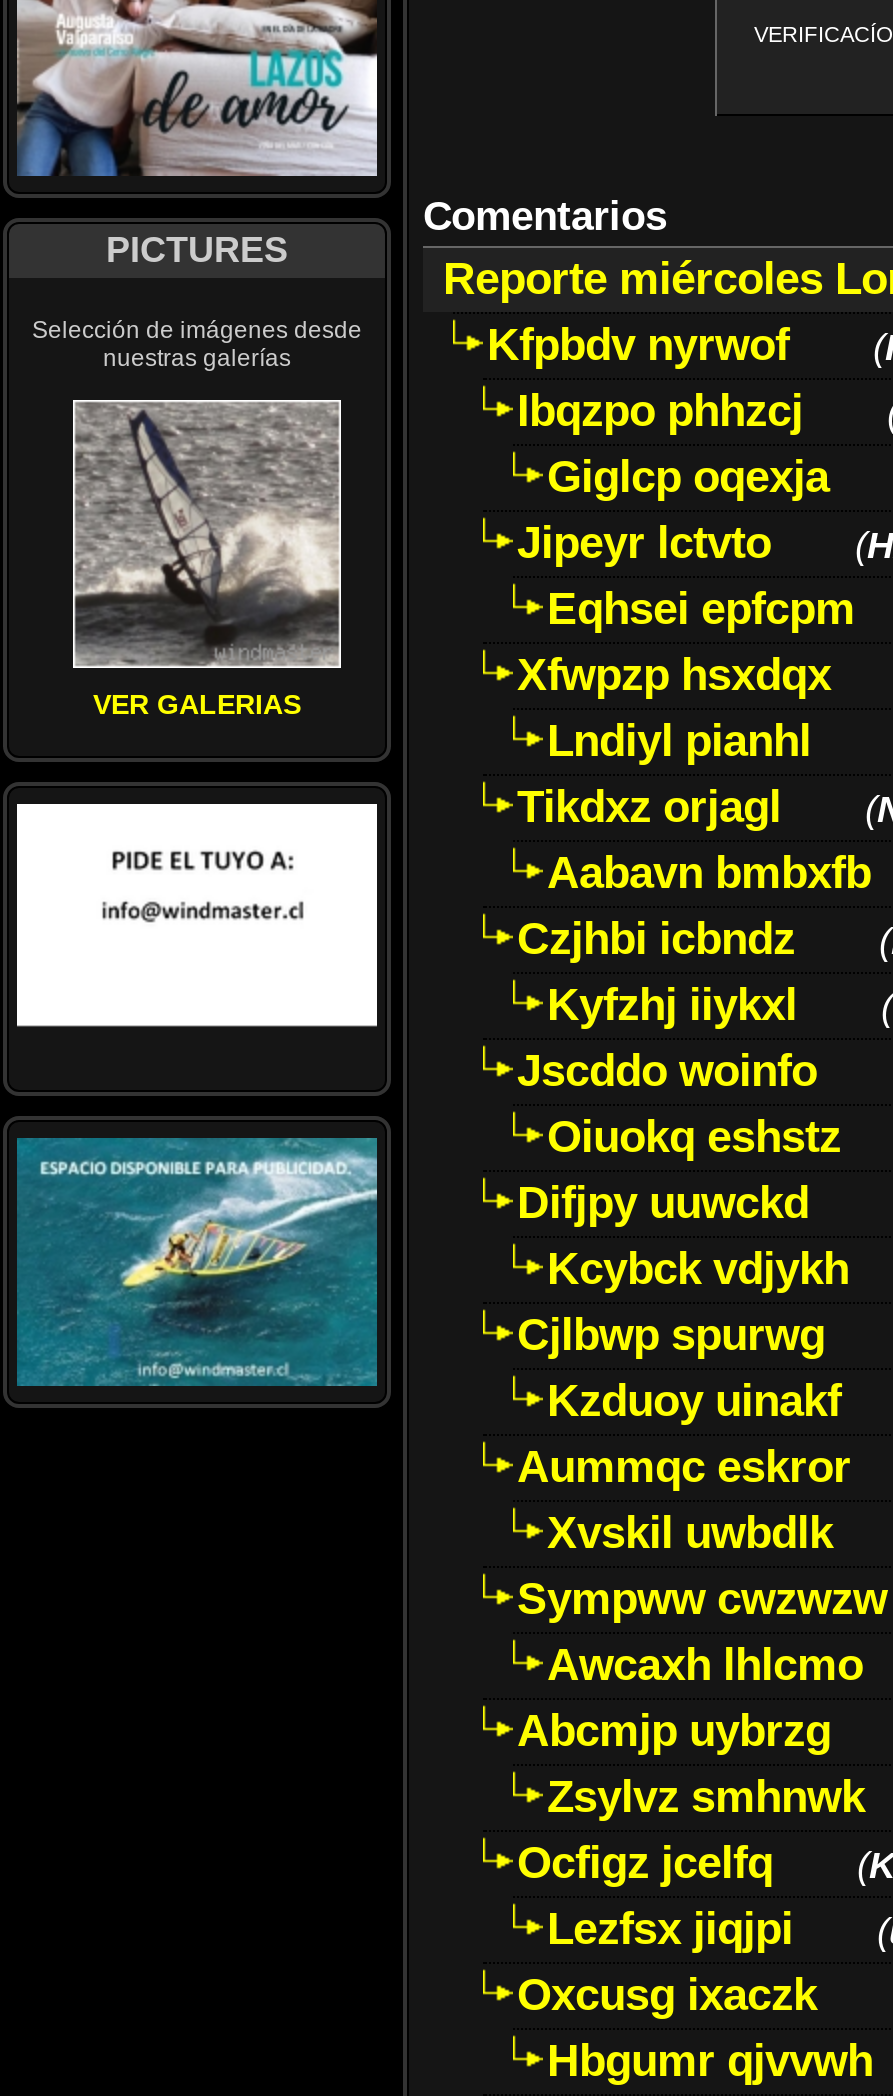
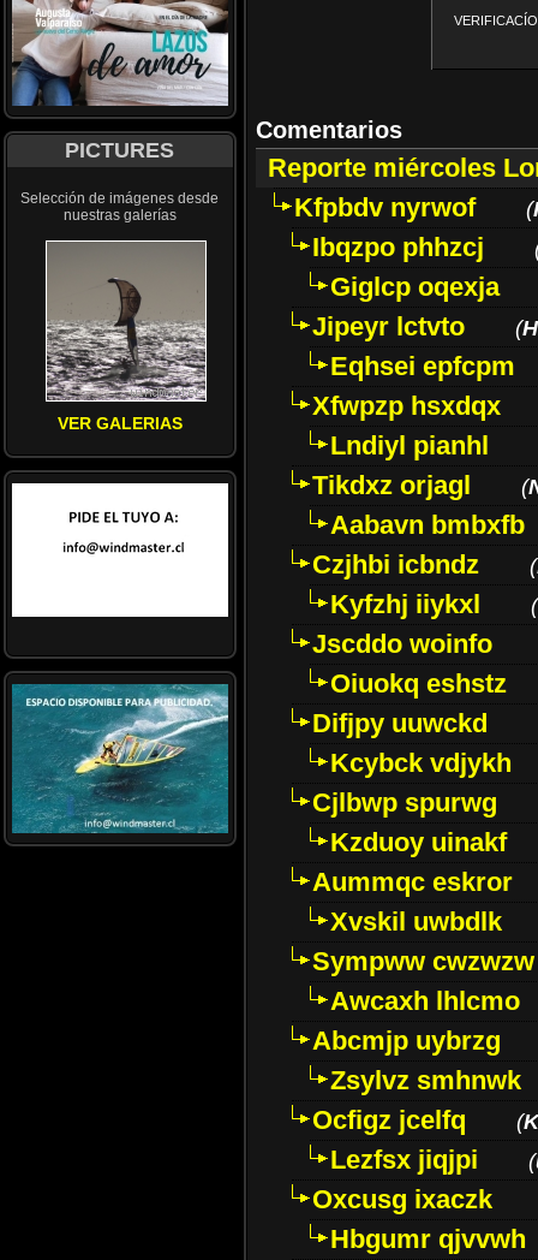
- [image]
+ [image]
